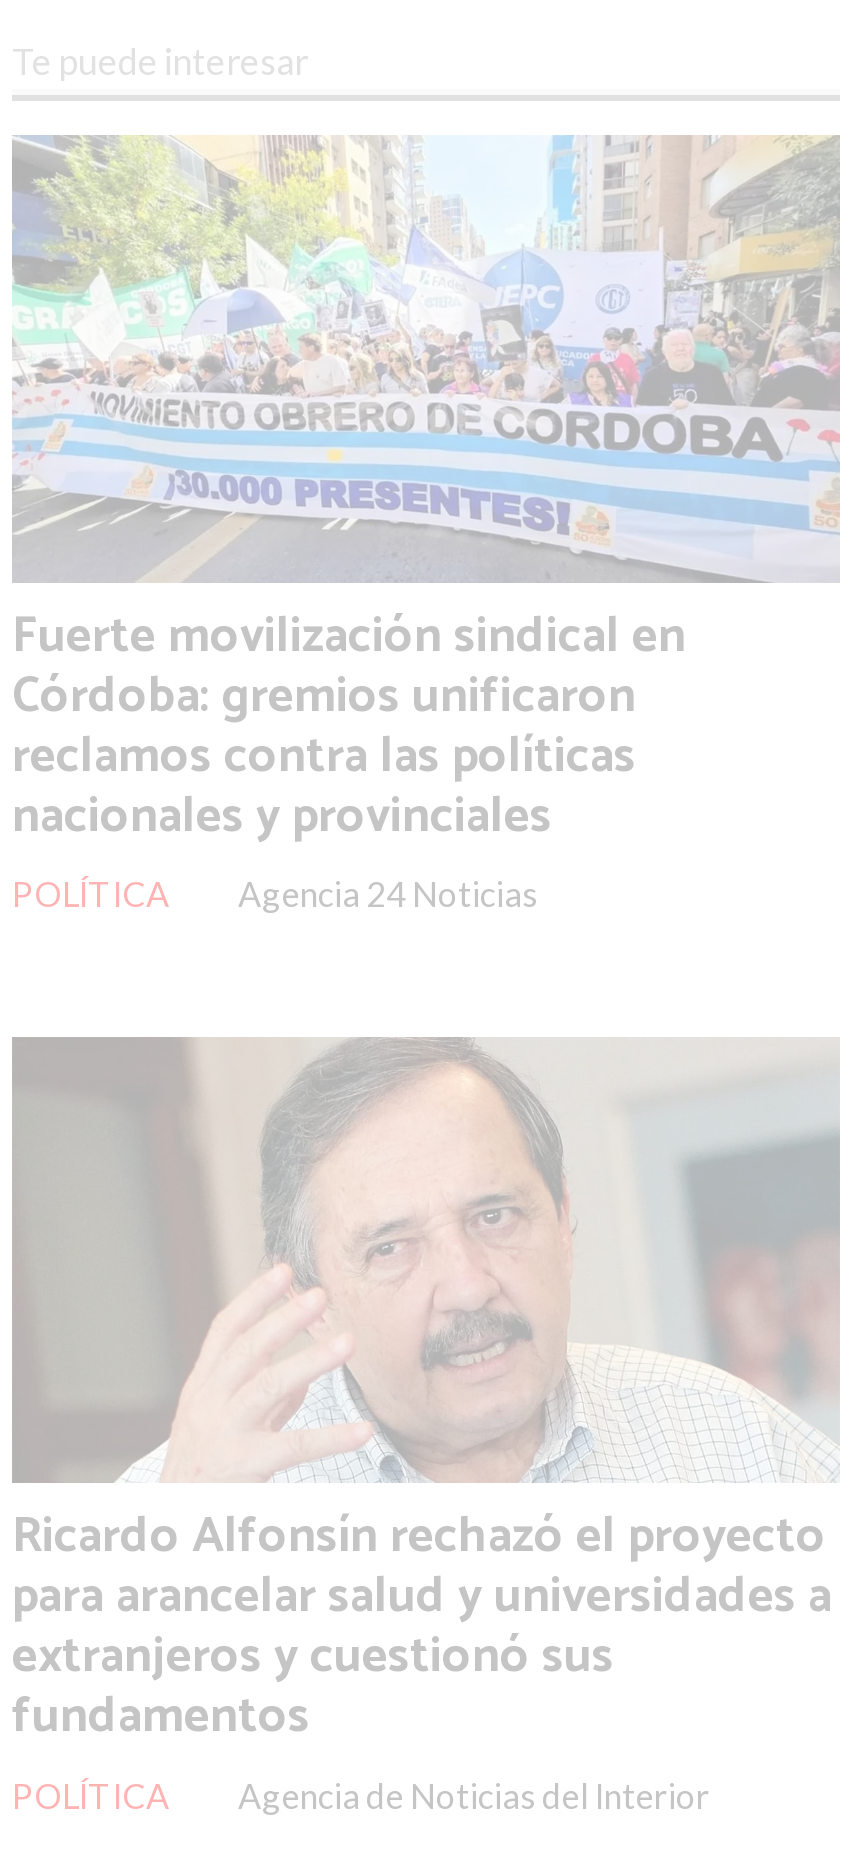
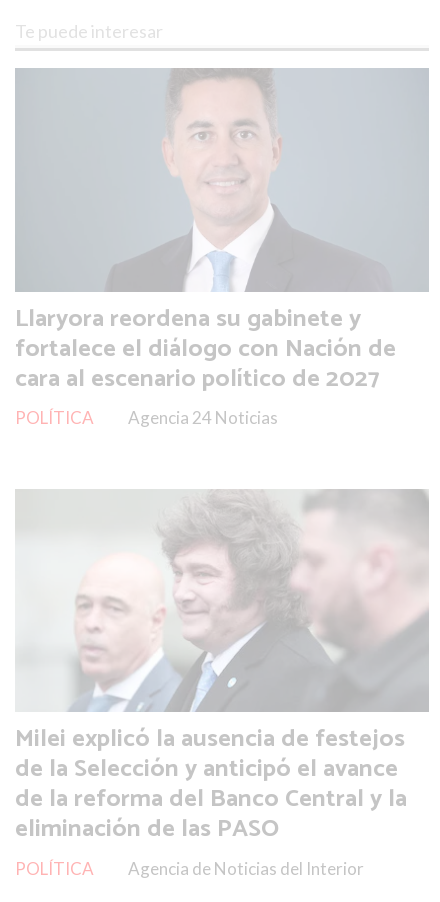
- [image]
- Fuerte movilización sindical en
- Córdoba: gremios unificaron
- reclamos contra las políticas
- nacionales y provinciales
+ [image]
+ Llaryora reordena su gabinete y
+ fortalece el diálogo con Nación de
+ cara al escenario político de 2027

- [image]
- Ricardo Alfonsín rechazó el proyecto
- para arancelar salud y universidades a
- extranjeros y cuestionó sus
- fundamentos
+ [image]
+ Milei explicó la ausencia de festejos
+ de la Selección y anticipó el avance
+ de la reforma del Banco Central y la
+ eliminación de las PASO
